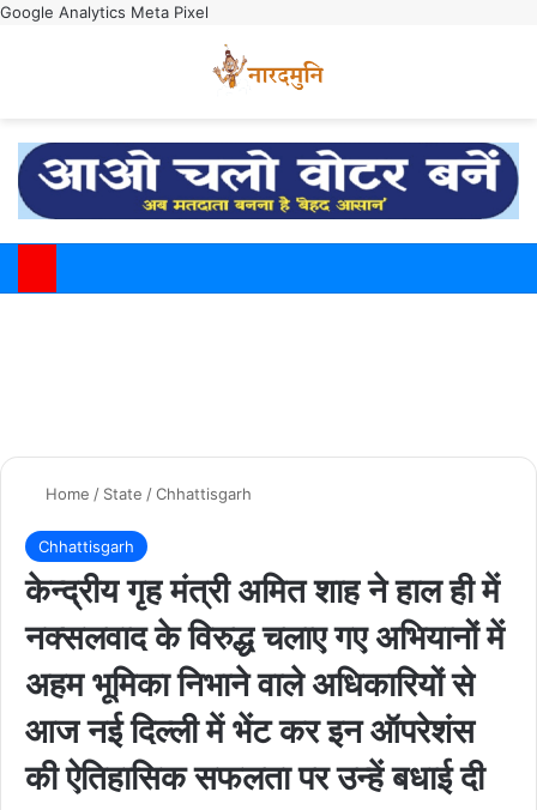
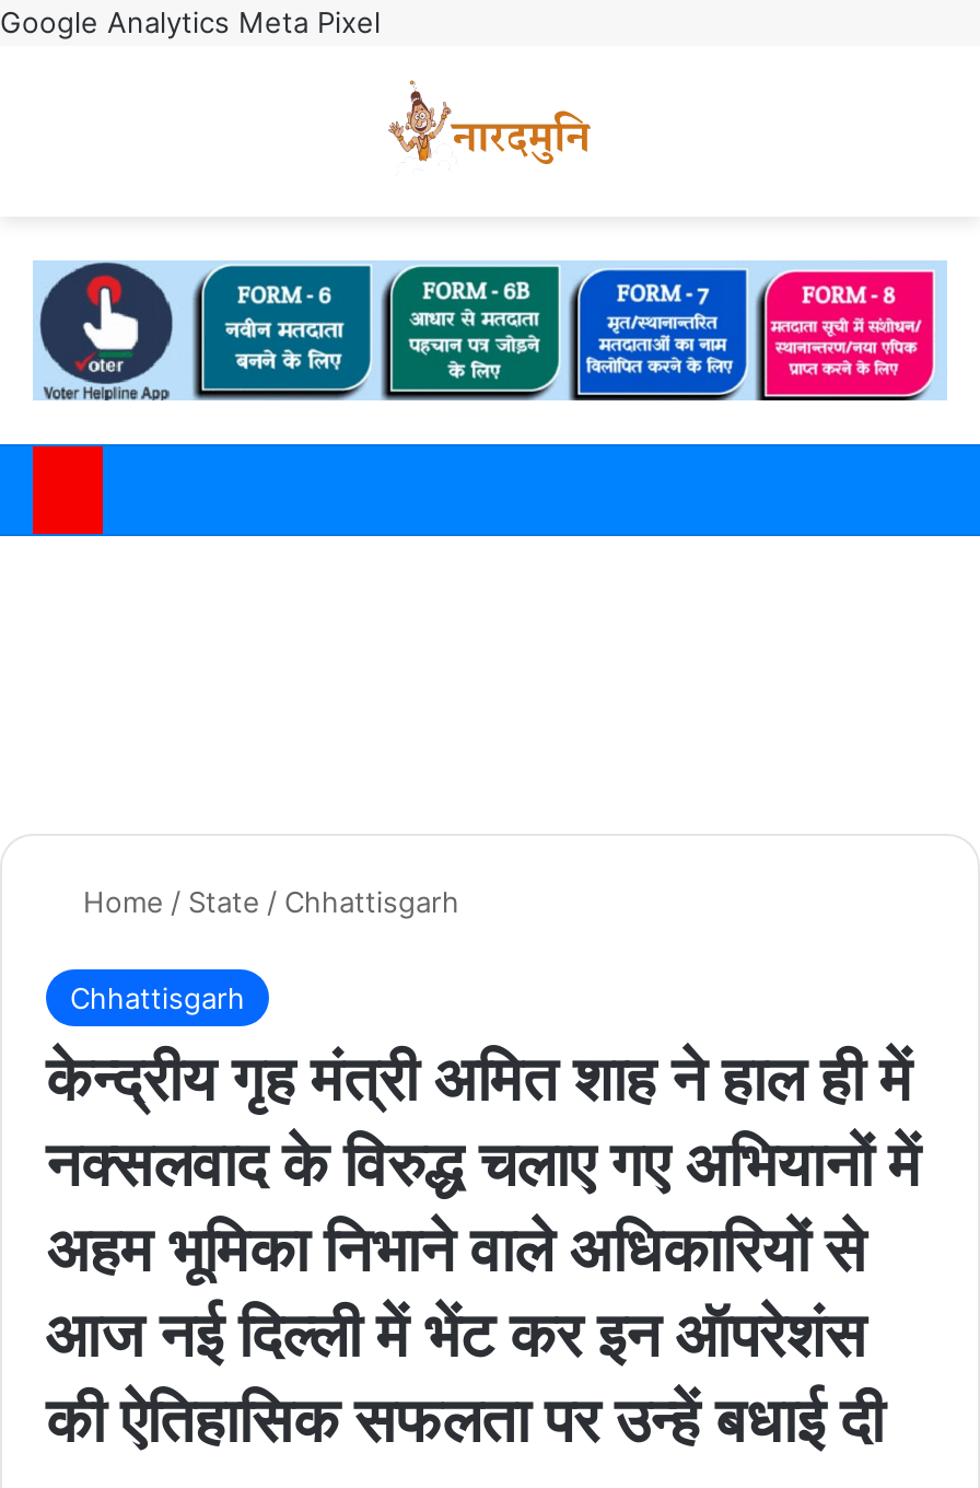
- [image]
+ [image]
